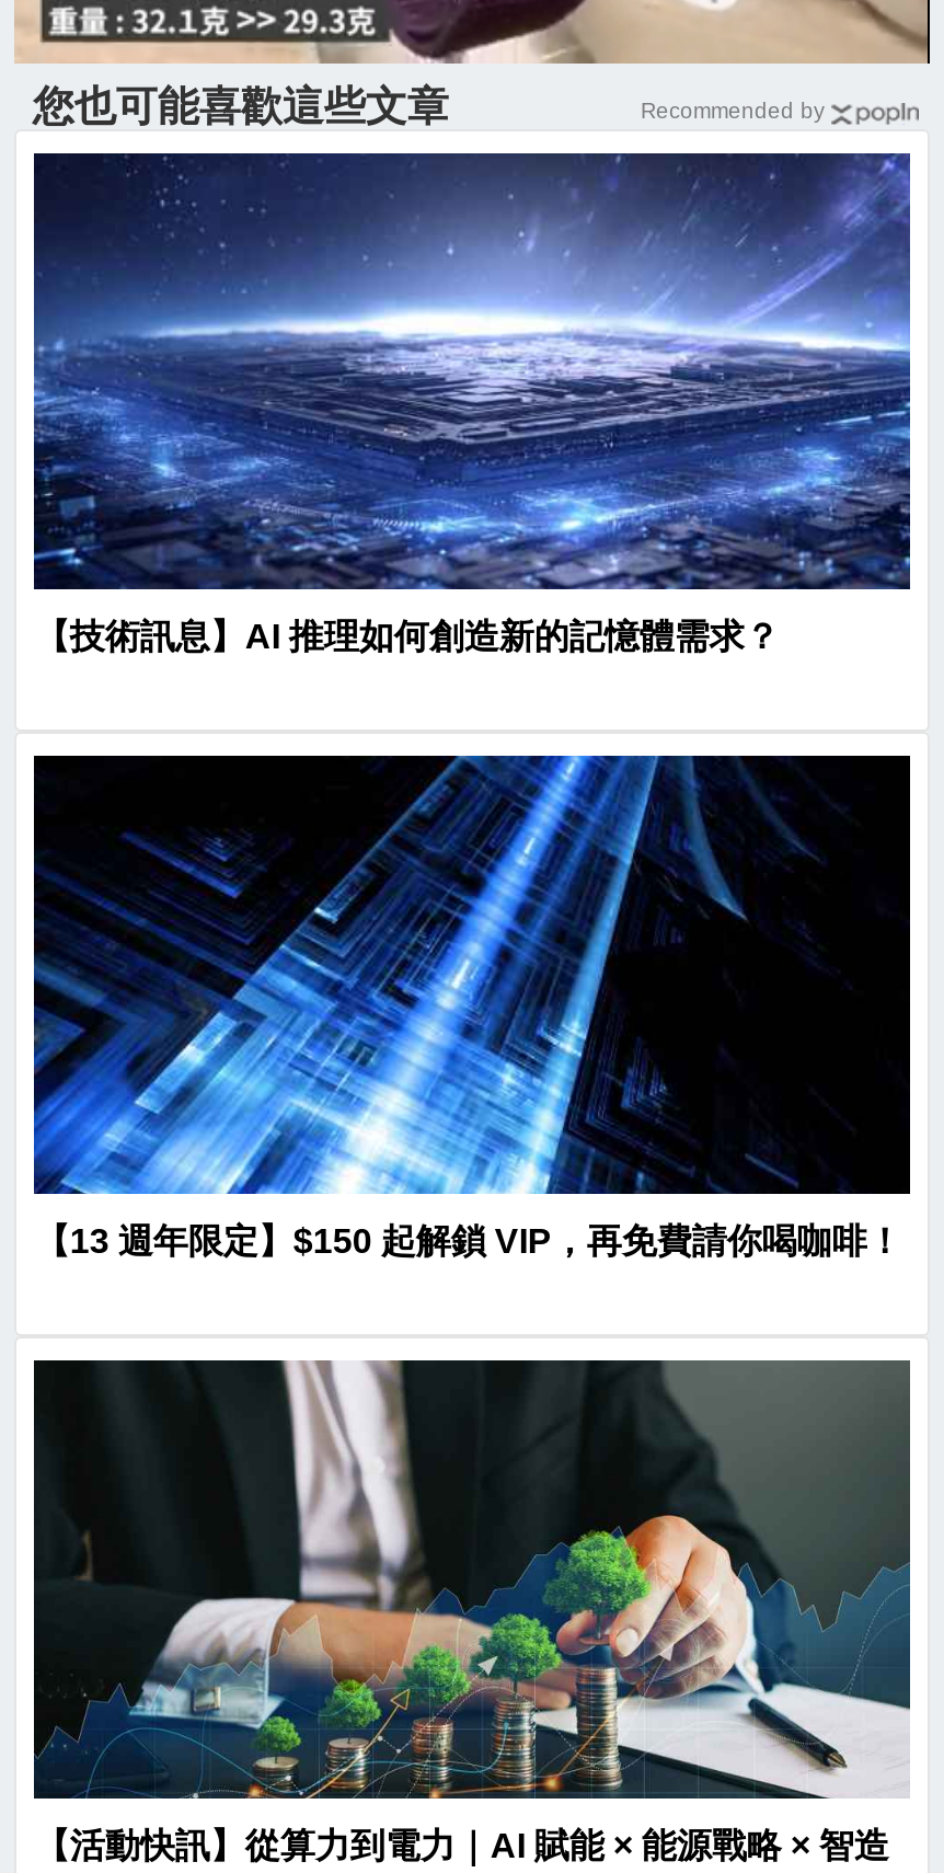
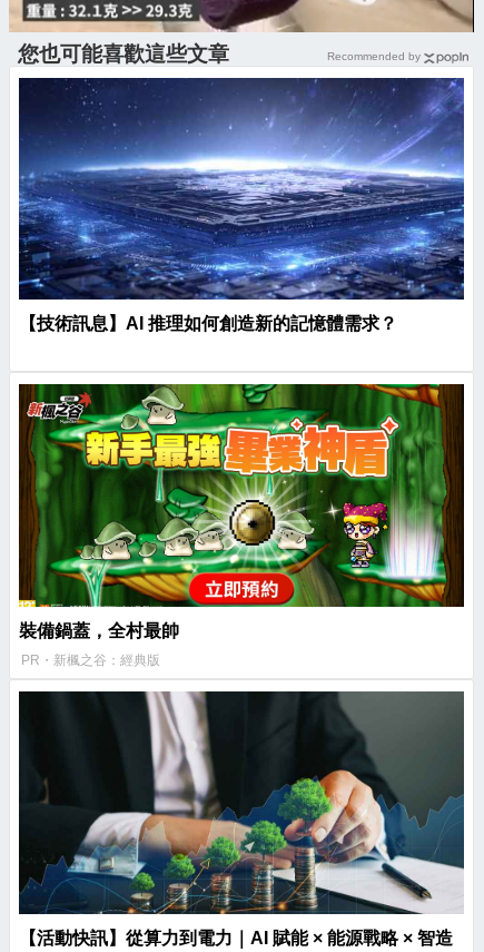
- [image]
- 【13 週年限定】$150 起解鎖 VIP，再免費請你喝咖啡！
+ [image]
+ 裝備鍋蓋，全村最帥
+ PR・新楓之谷：經典版
